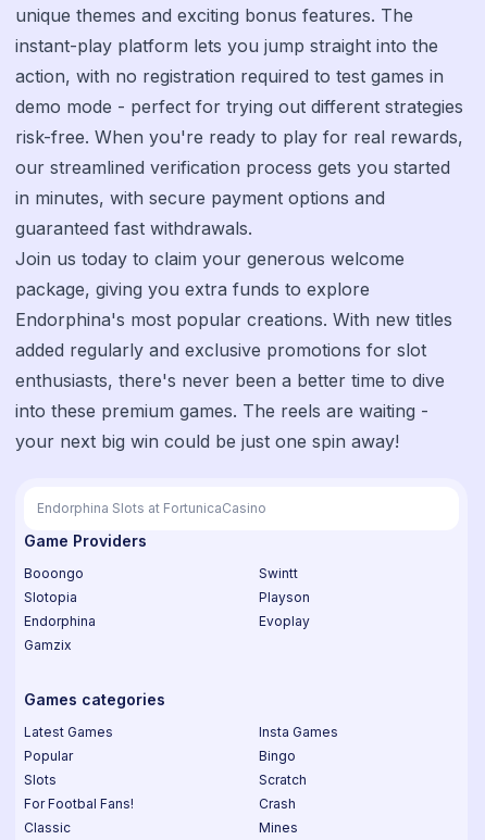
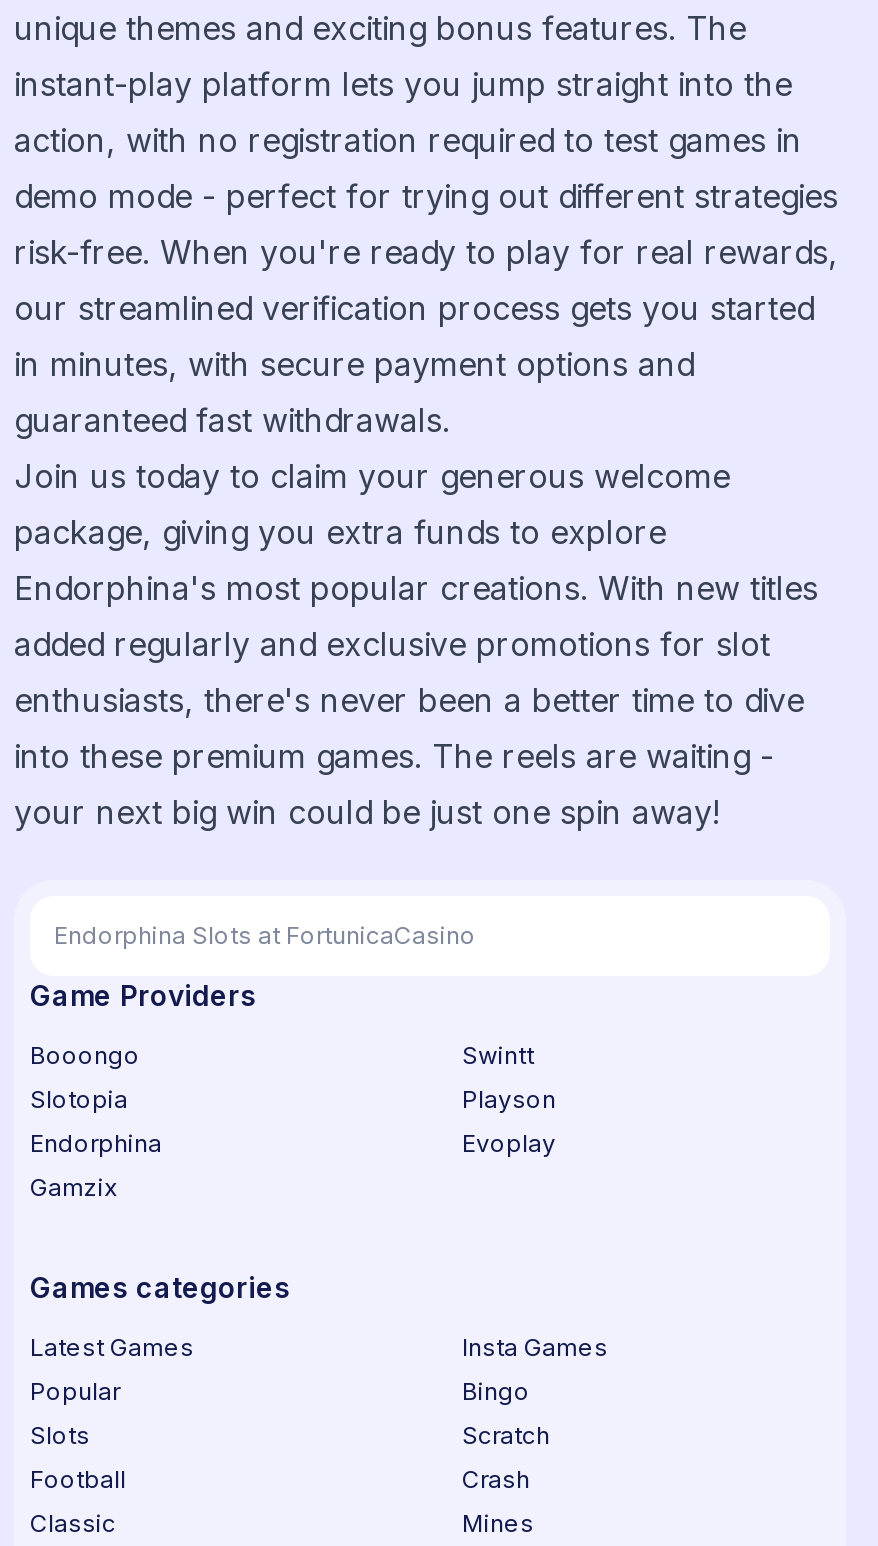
- For Footbal Fans!
+ Football
